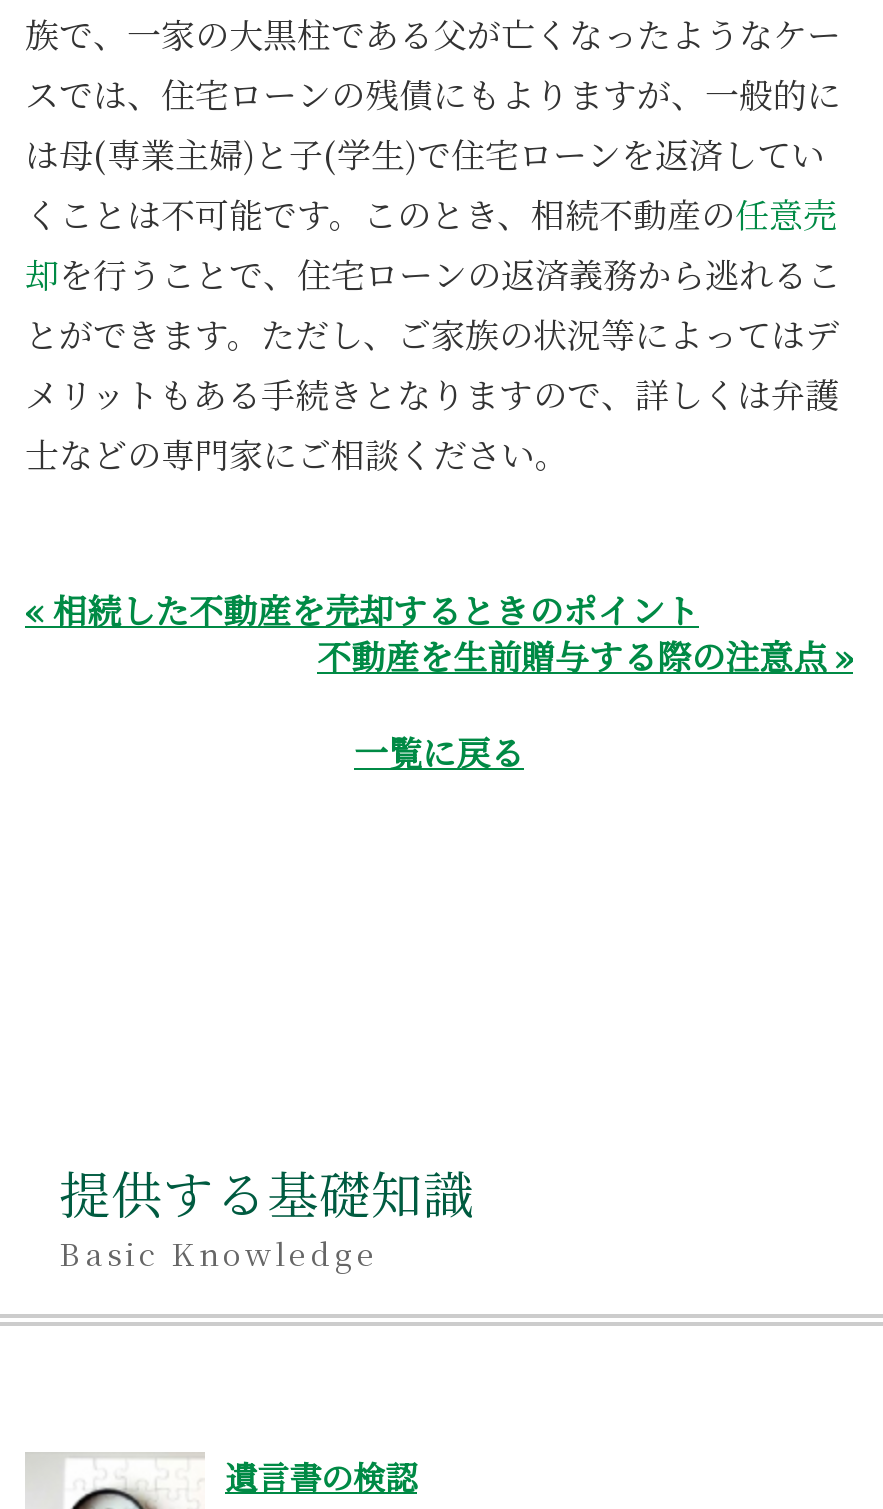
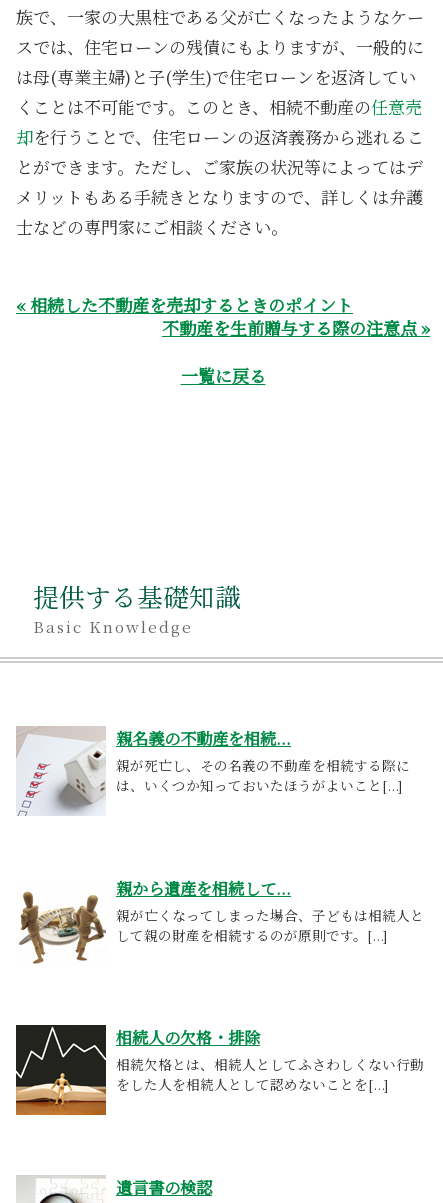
+ [image]
+ 相続人の欠格・排除
+ 相続欠格とは、相続人としてふさわしくない行動
+ をした人を相続人として認めないことを[...]

+ [image]
+ 親名義の不動産を相続...
+ 親が死亡し、その名義の不動産を相続する際に
+ は、いくつか知っておいたほうがよいこと[...]

+ [image]
+ 親から遺産を相続して...
+ 親が亡くなってしまった場合、子どもは相続人と
+ して親の財産を相続するのが原則です。[...]
